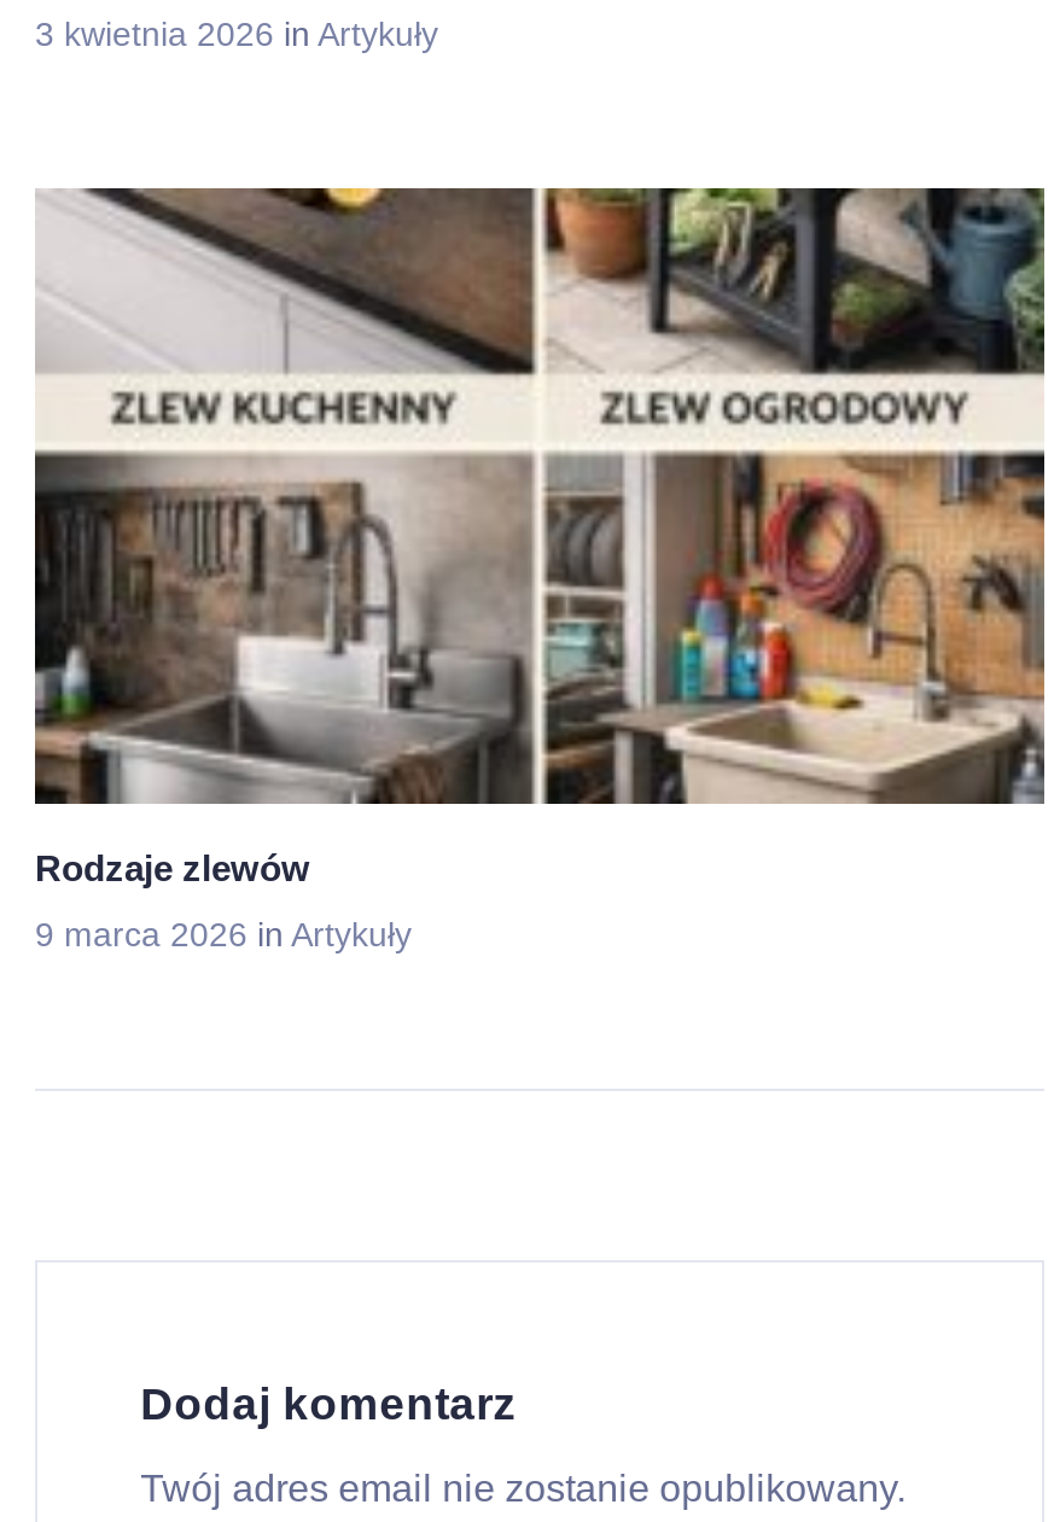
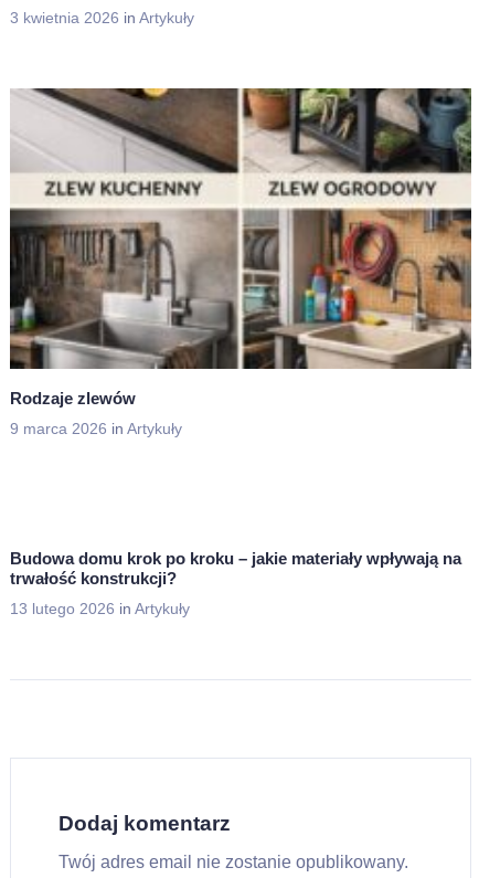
+ Budowa domu krok po kroku – jakie materiały wpływają na
+ trwałość konstrukcji?
+ 13 lutego 2026 in Artykuły
